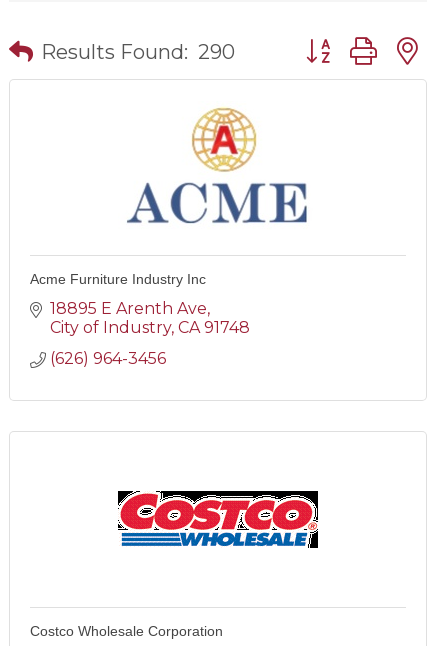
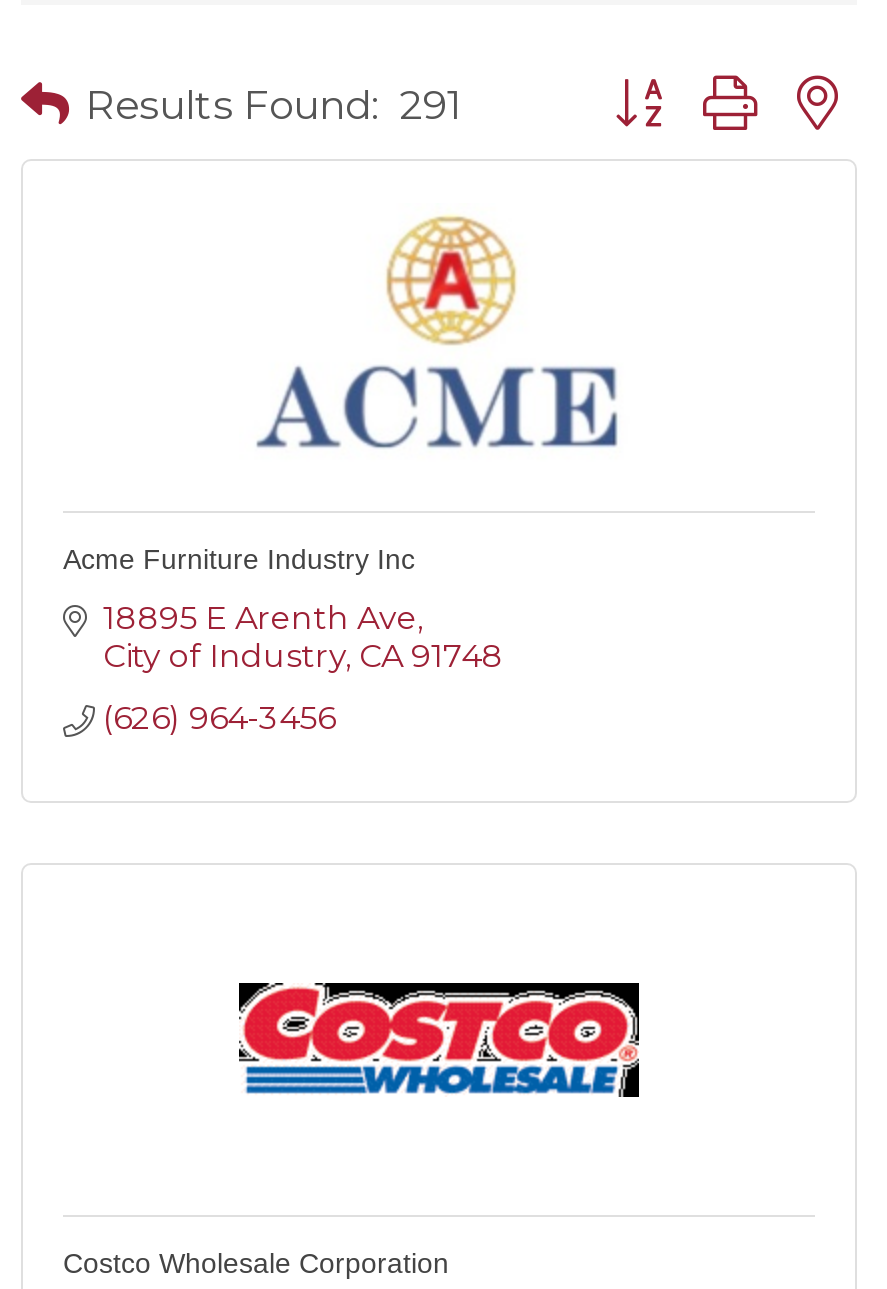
- Results Found: 290
+ Results Found: 291
